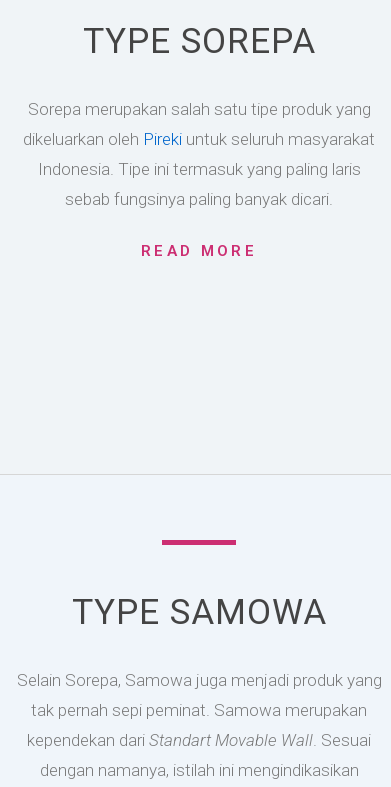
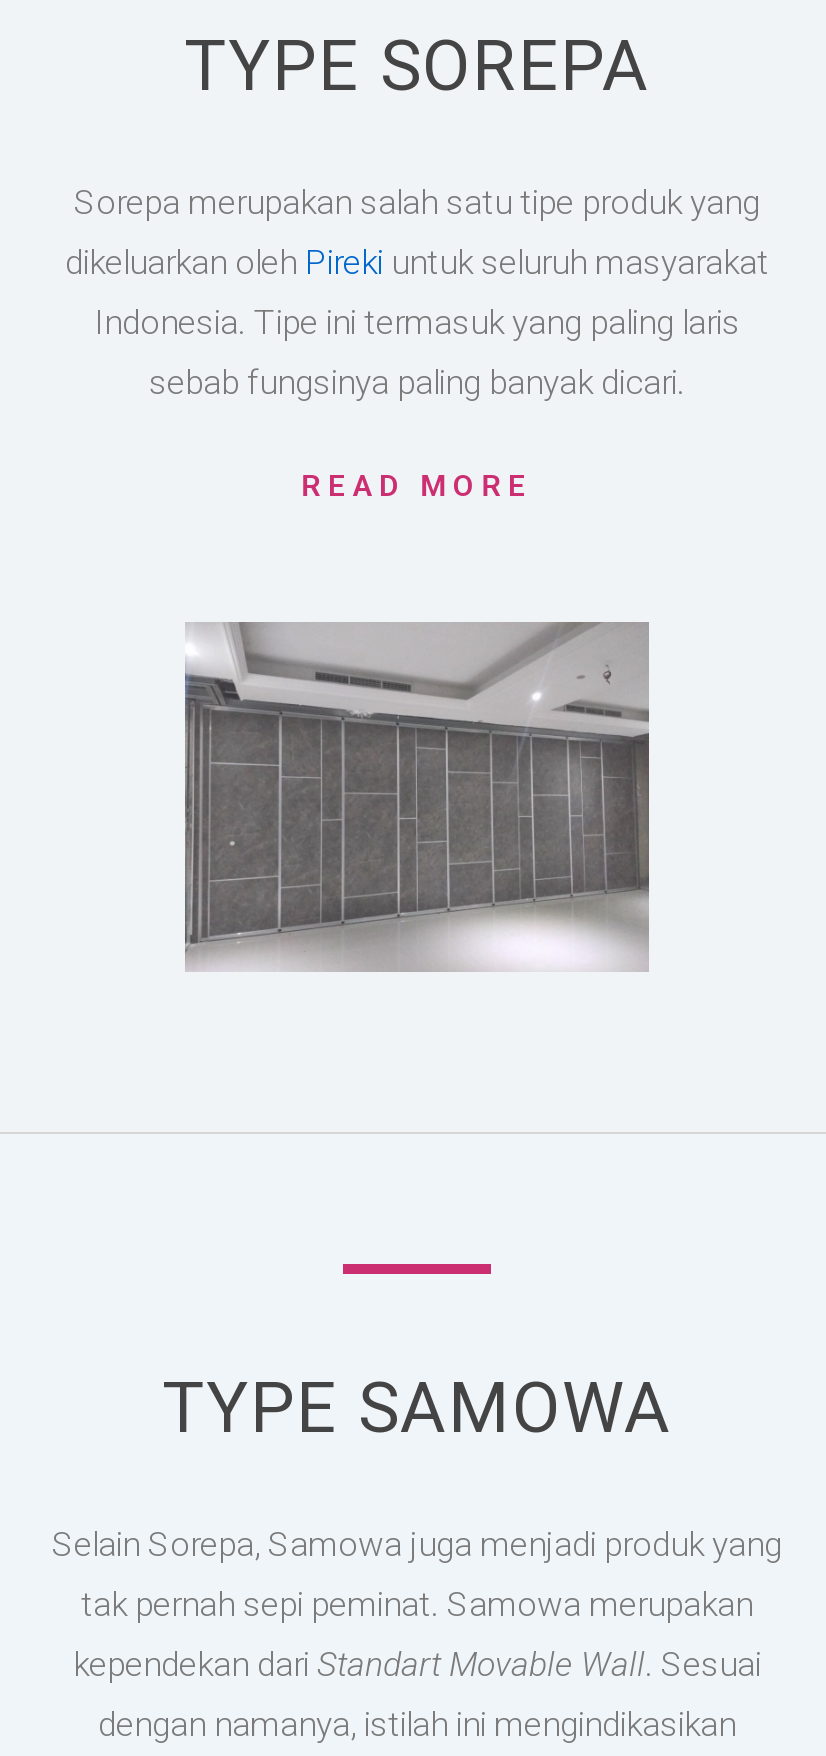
+ [image]
